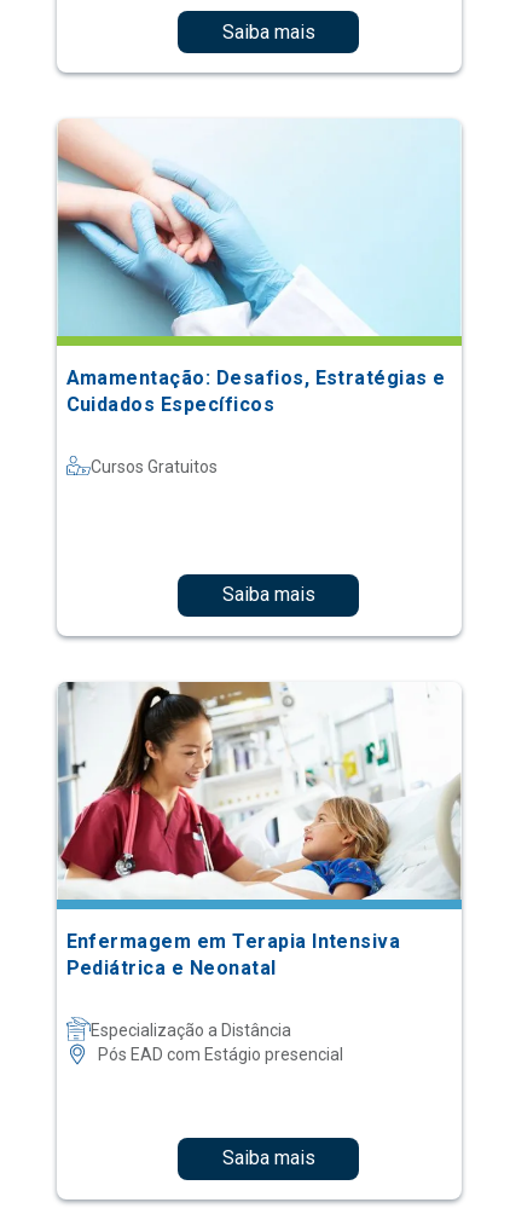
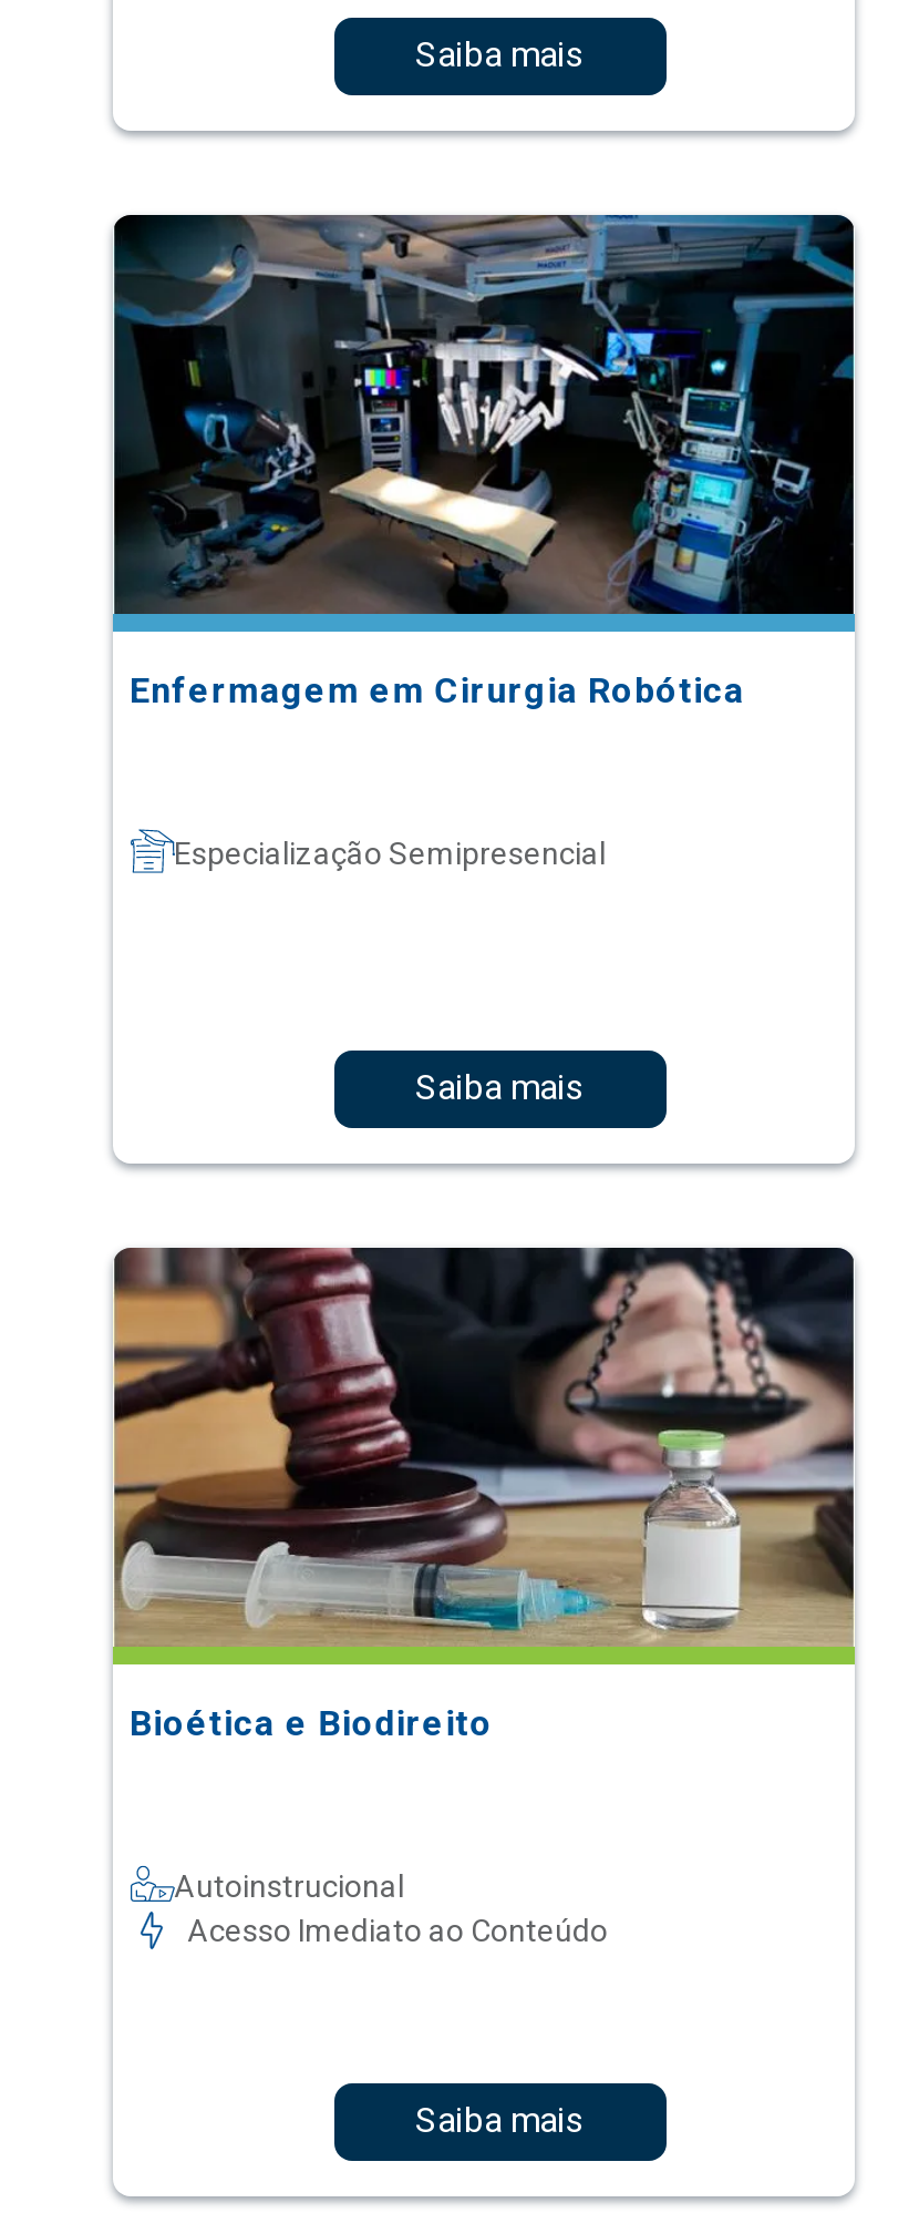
- [image]
- Amamentação: Desafios, Estratégias e
- Cuidados Específicos
+ [image]
+ Enfermagem em Cirurgia Robótica

- Cursos Gratuitos
+ Especialização Semipresencial

- [image]
- Enfermagem em Terapia Intensiva
- Pediátrica e Neonatal
+ [image]
+ Bioética e Biodireito

- Especialização a Distância
- Pós EAD com Estágio presencial
+ Autoinstrucional
+ Acesso Imediato ao Conteúdo
